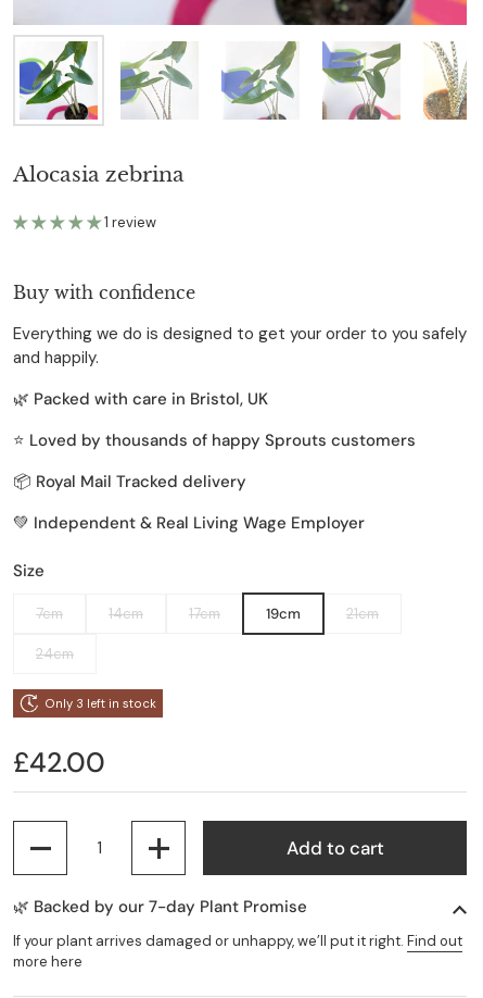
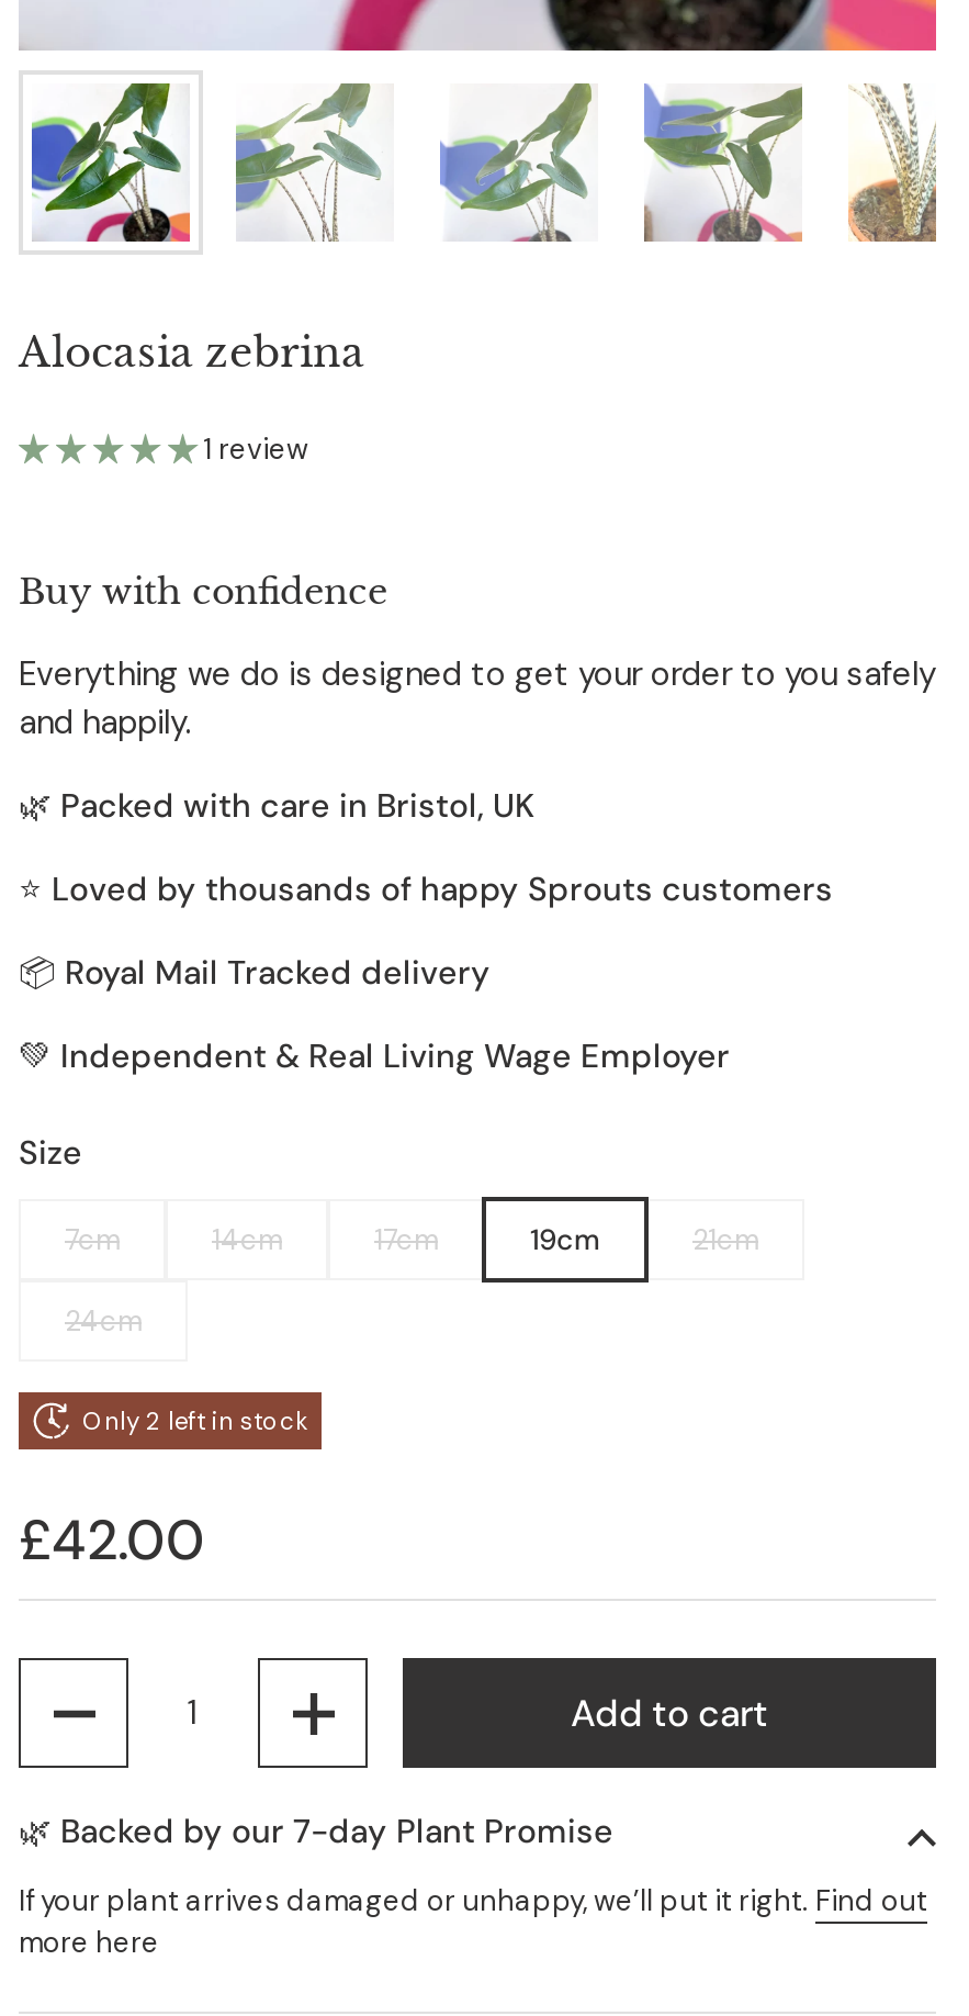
- Only 3 left in stock
+ Only 2 left in stock
